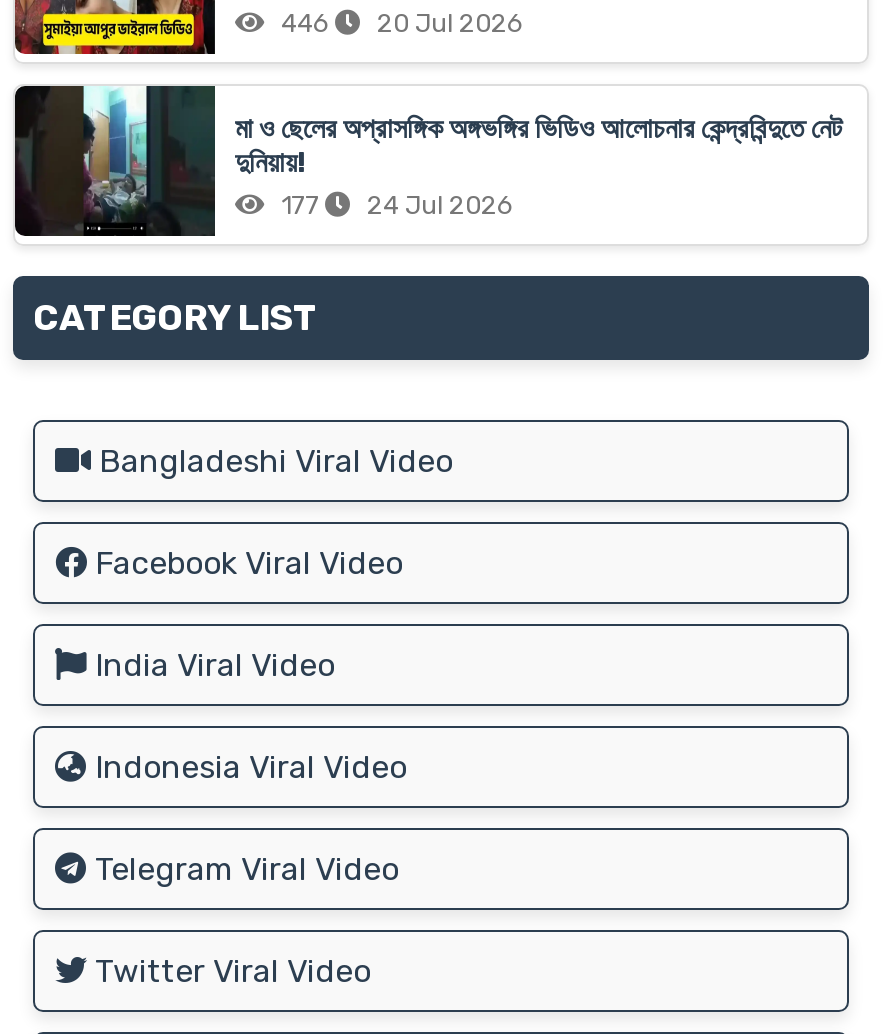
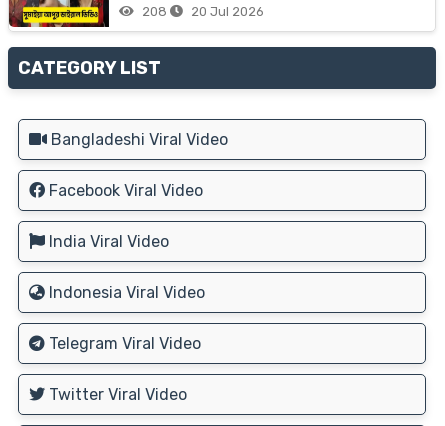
- 446 20 Jul 2026
+ 208 20 Jul 2026

- [image]
- মা ও ছেলের অপ্রাসঙ্গিক অঙ্গভঙ্গির ভিডিও আলোচনার কেন্দ্রবিন্দুতে নেট
- দুনিয়ায়!
- 177
- 24 Jul 2026
